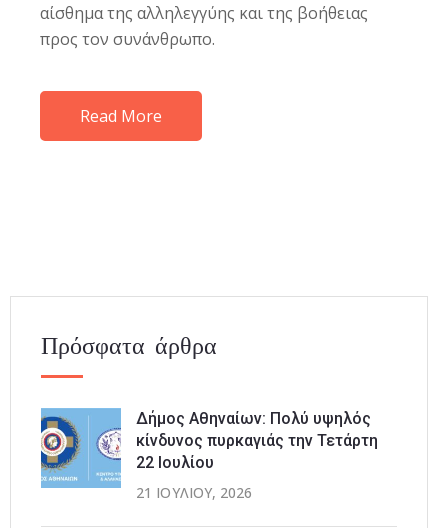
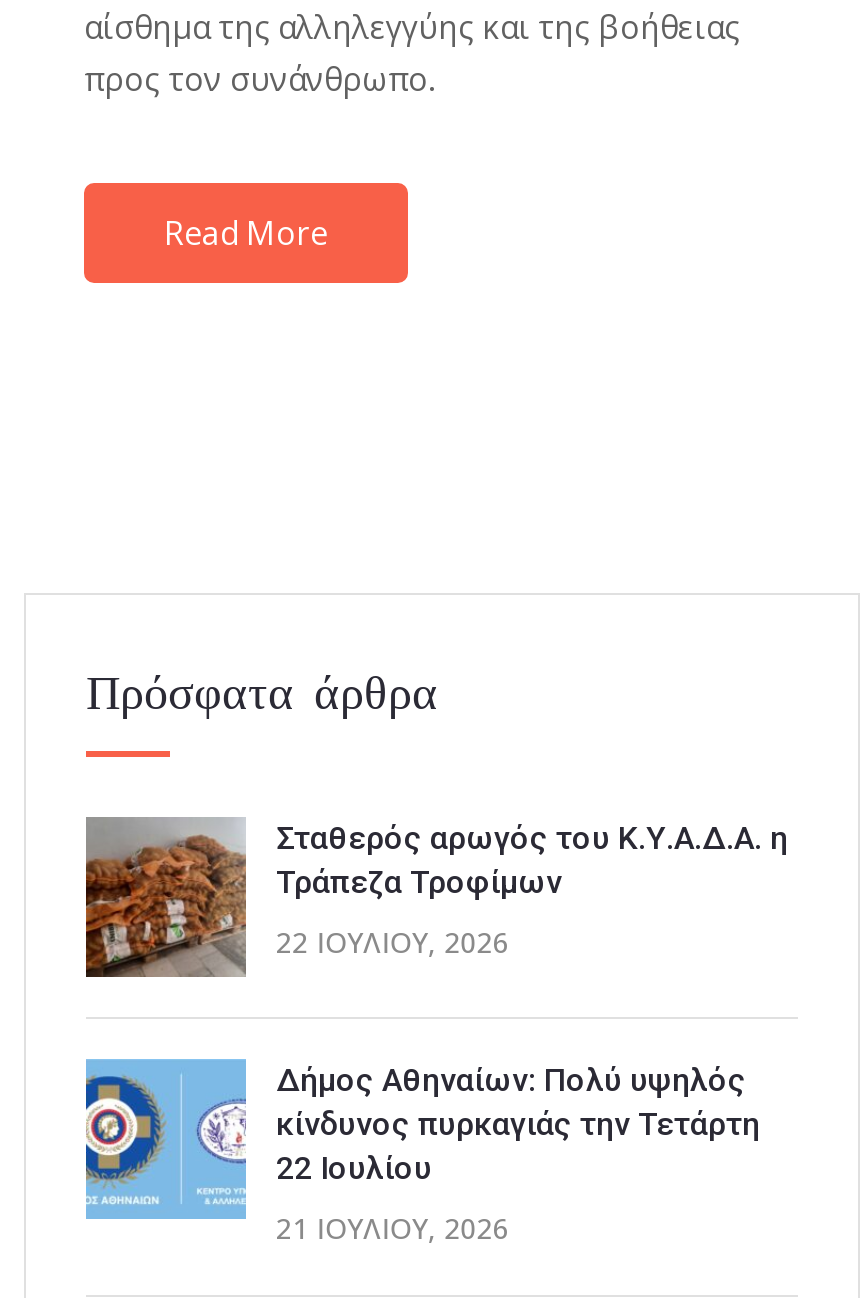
+ [image]
+ Σταθερός αρωγός του Κ.Υ.Α.Δ.Α. η
+ Τράπεζα Τροφίμων
+ 22 ΙΟΥΛΊΟΥ, 2026
